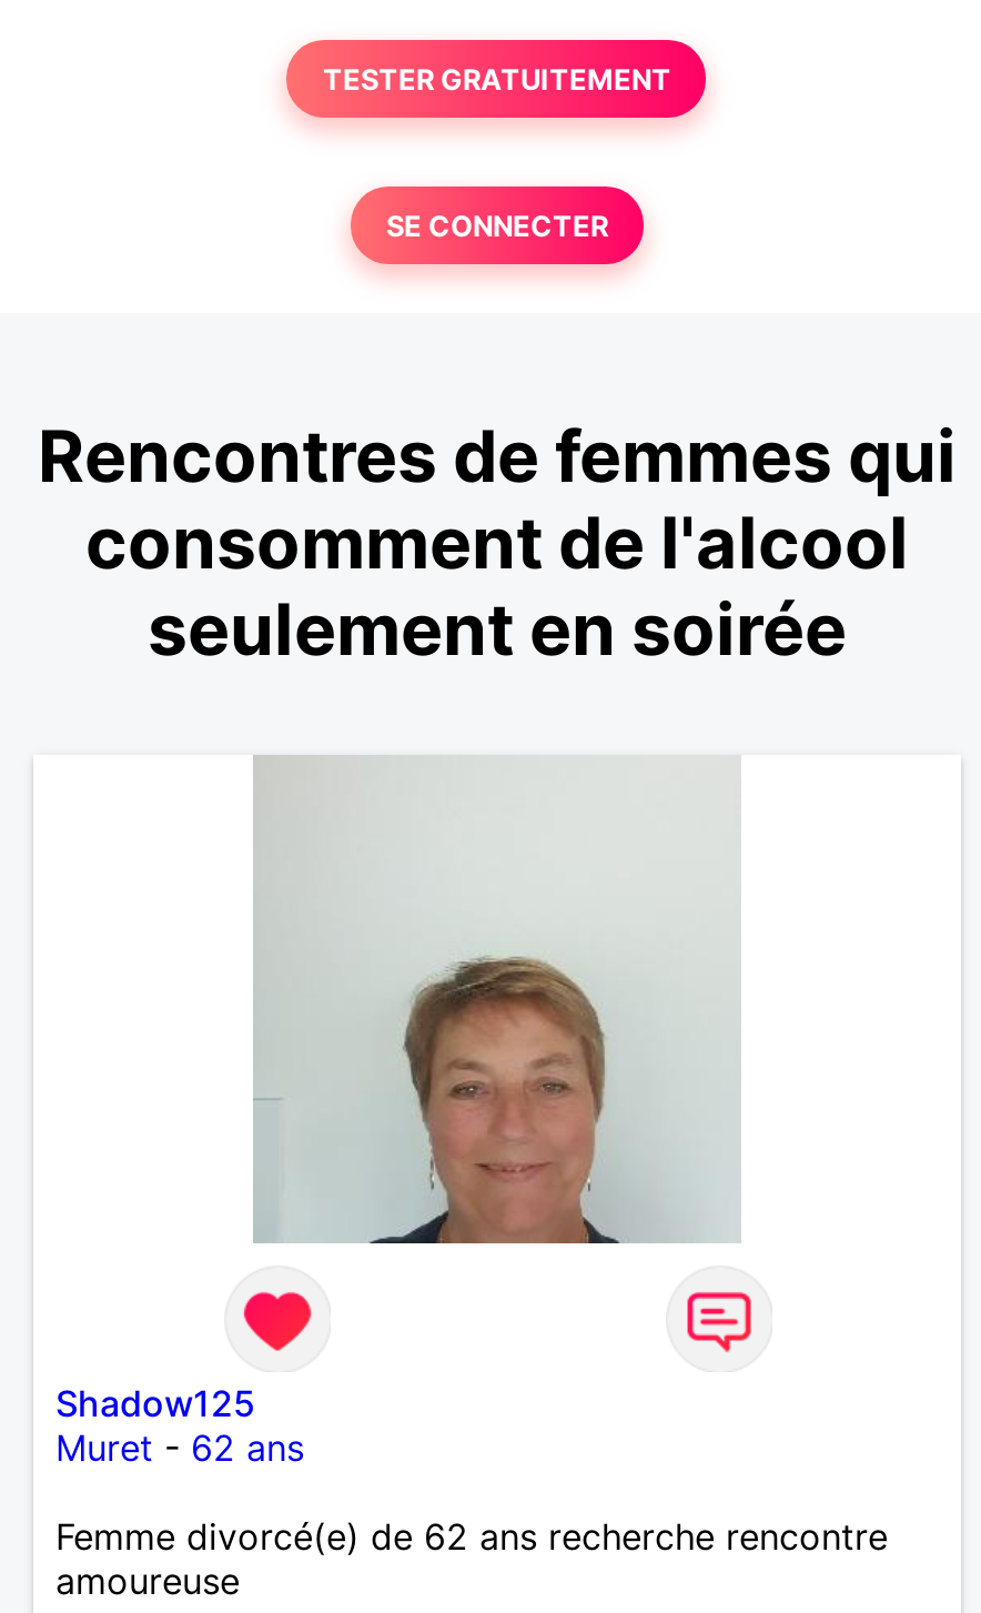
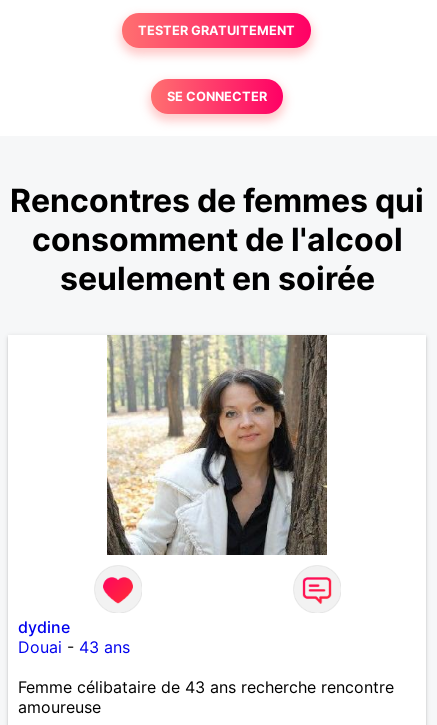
- [image]
+ [image]

- Shadow125
- Muret - 62 ans
+ dydine
+ Douai - 43 ans

- Femme divorcé(e) de 62 ans recherche rencontre
+ Femme célibataire de 43 ans recherche rencontre
